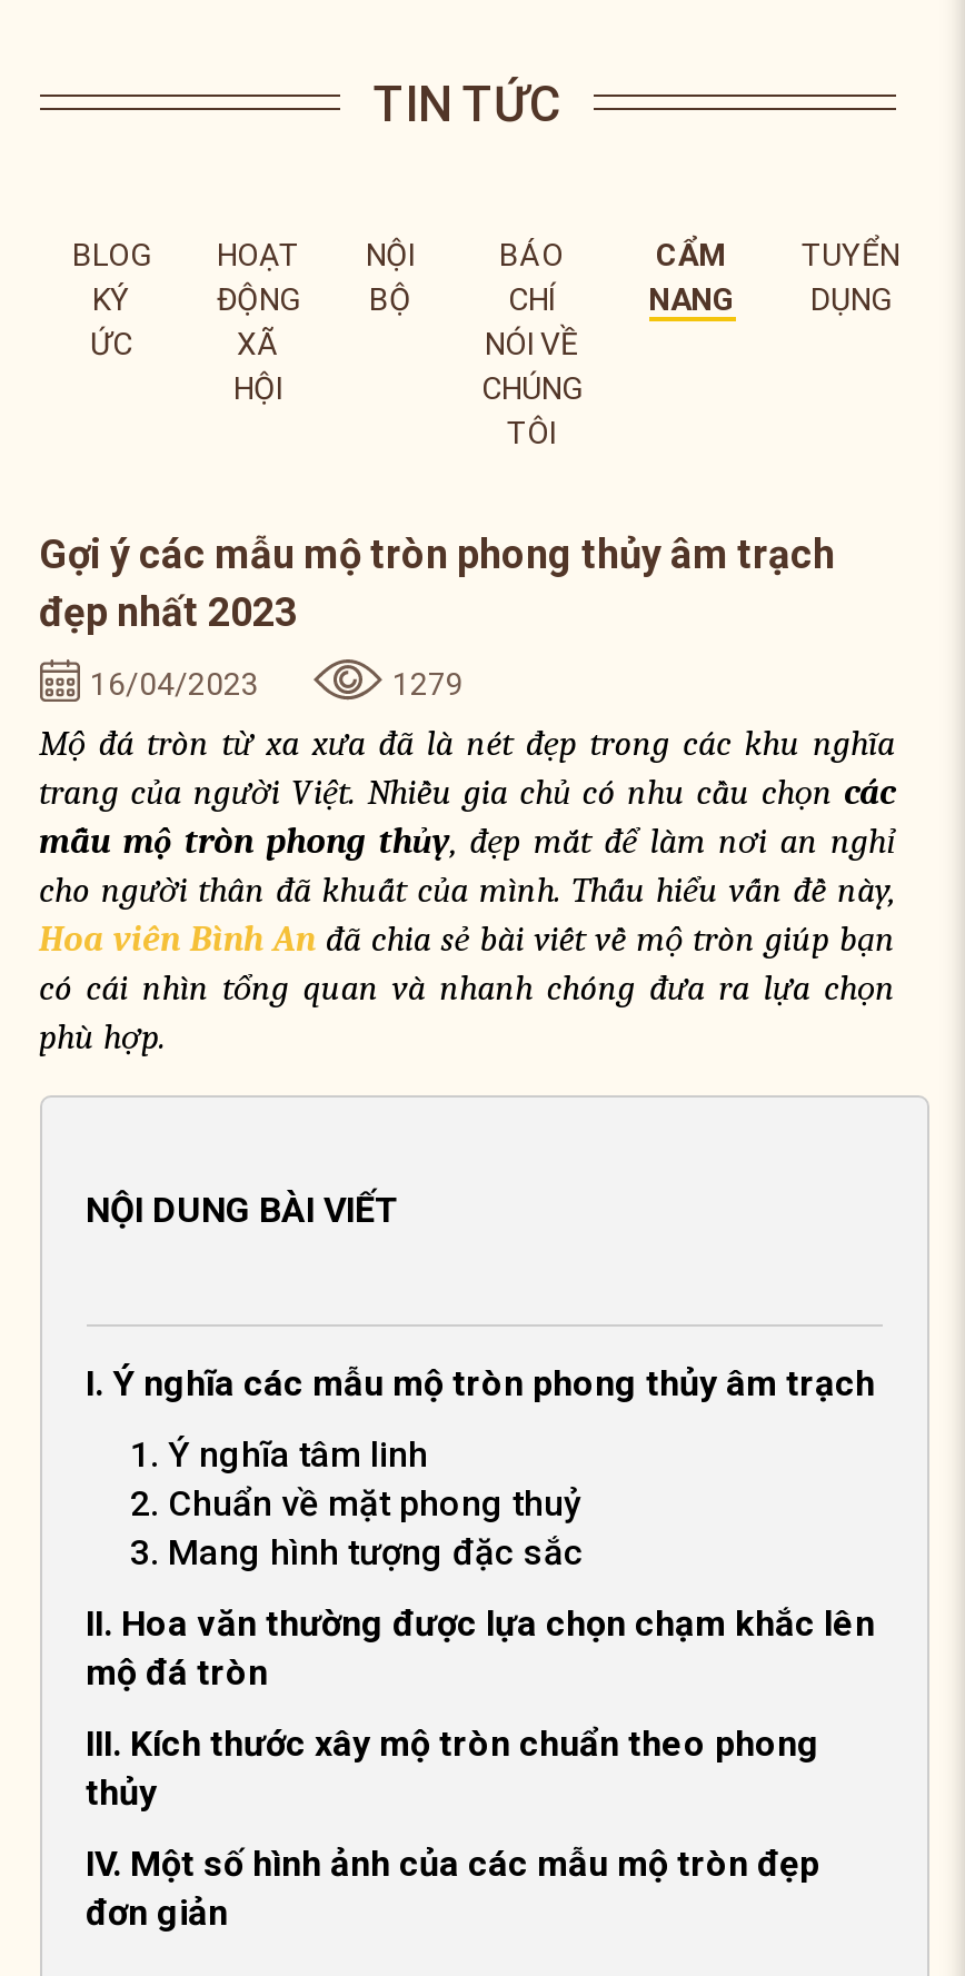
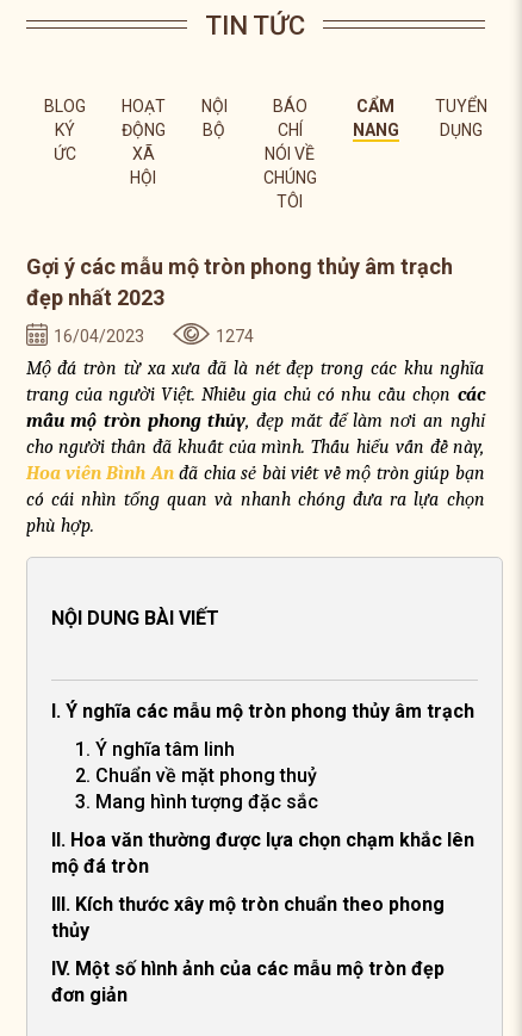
- 1279
+ 1274
